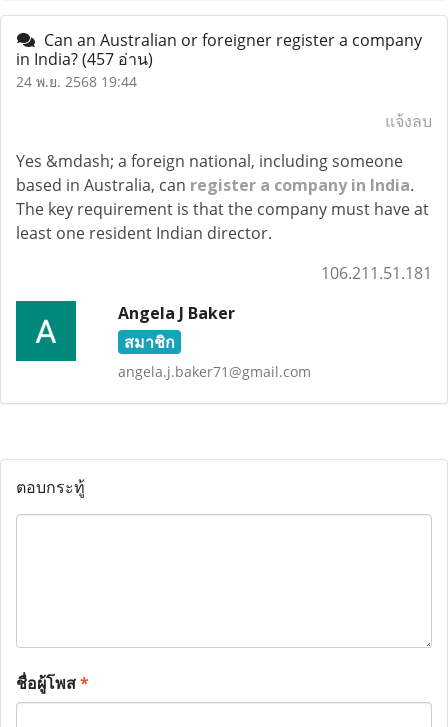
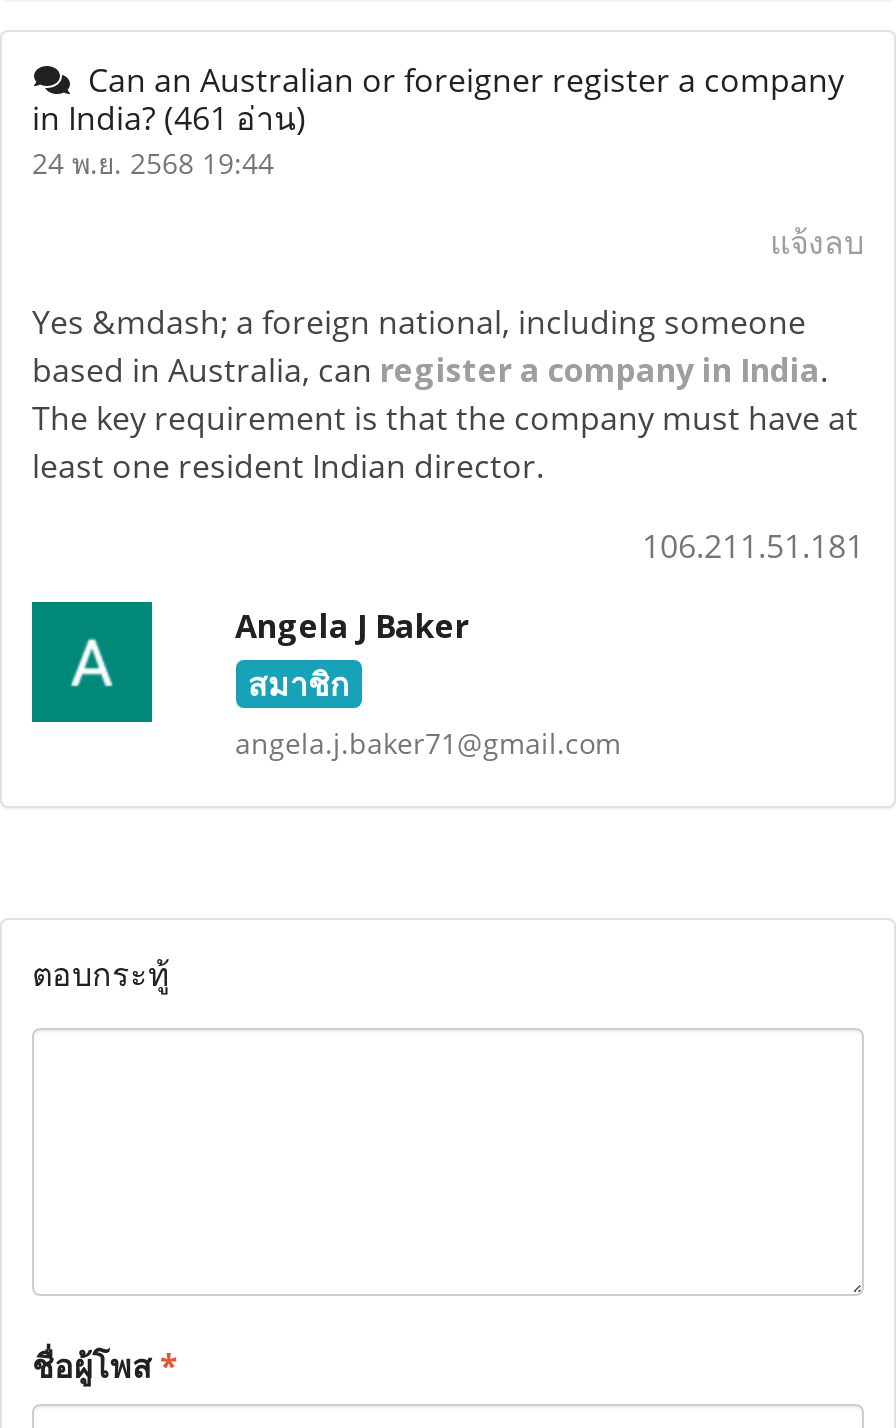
- in India? (457 อ่าน)
+ in India? (461 อ่าน)
